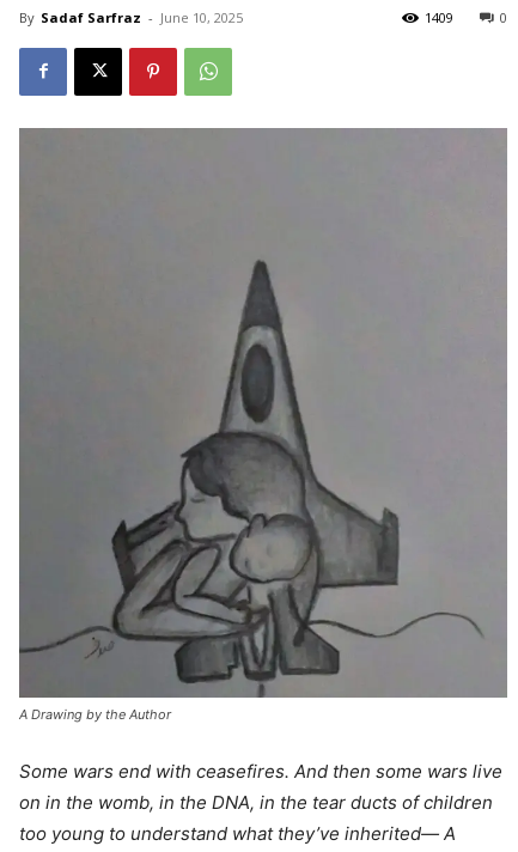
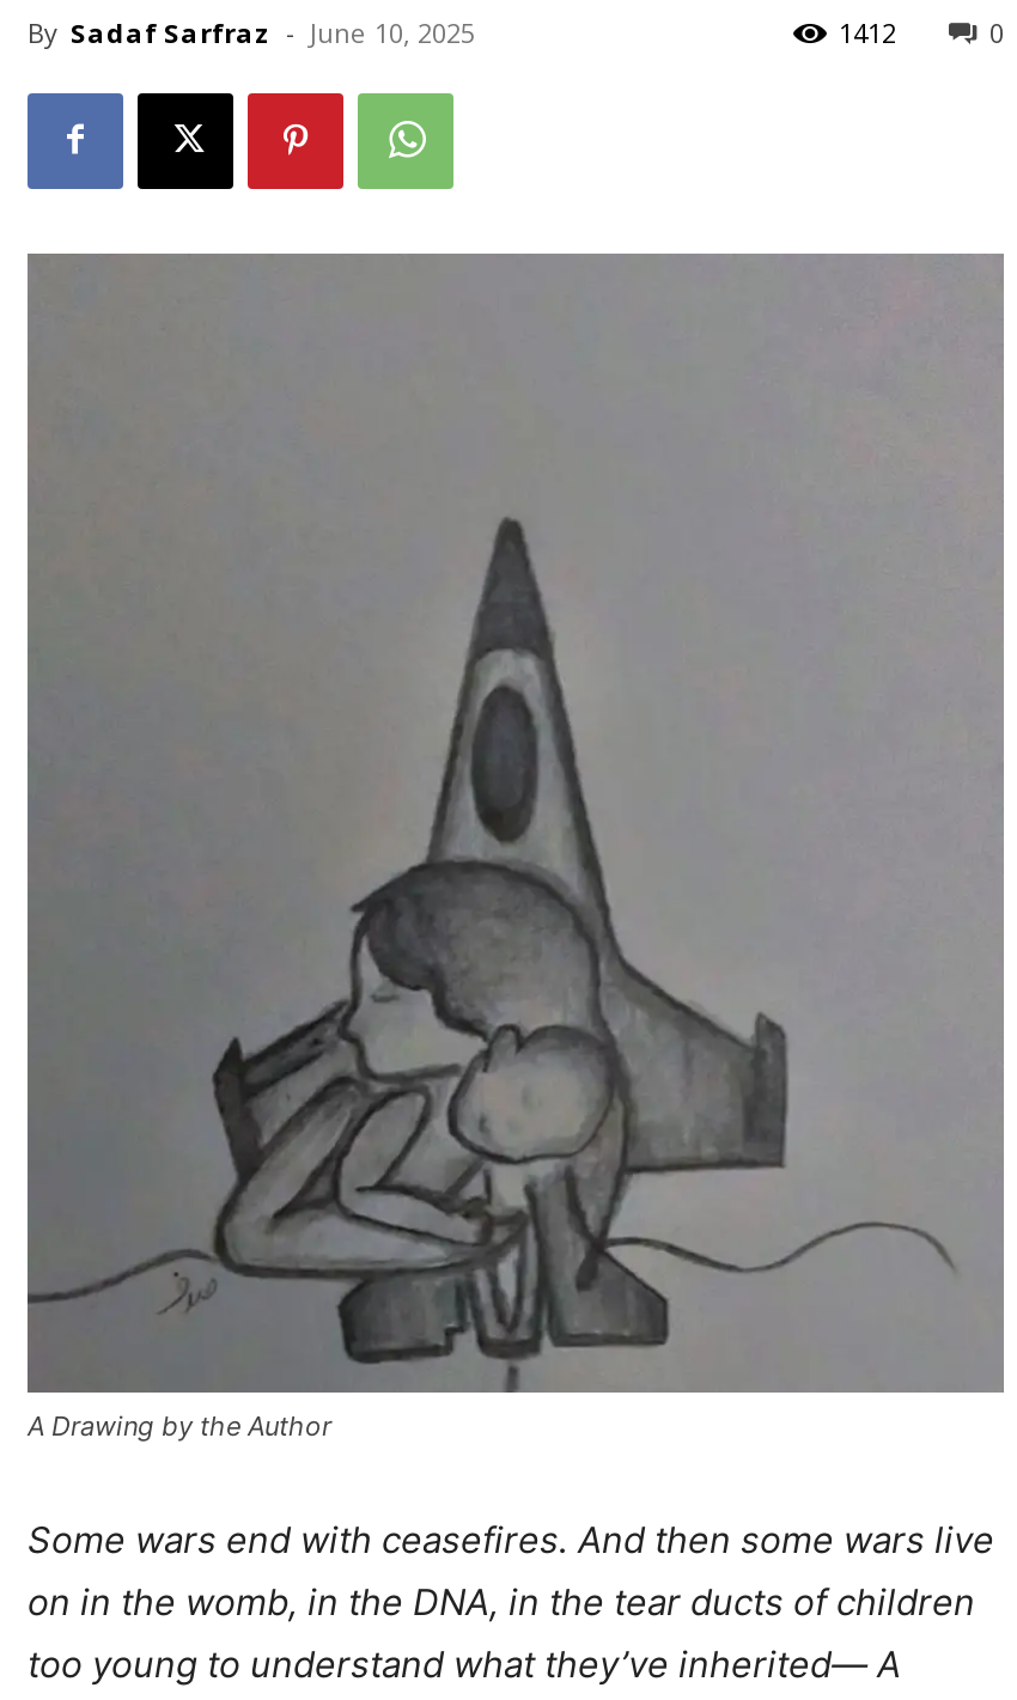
- 1409
+ 1412
